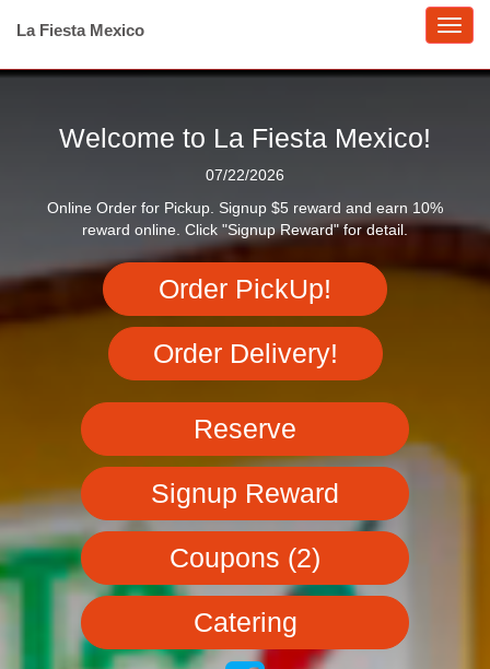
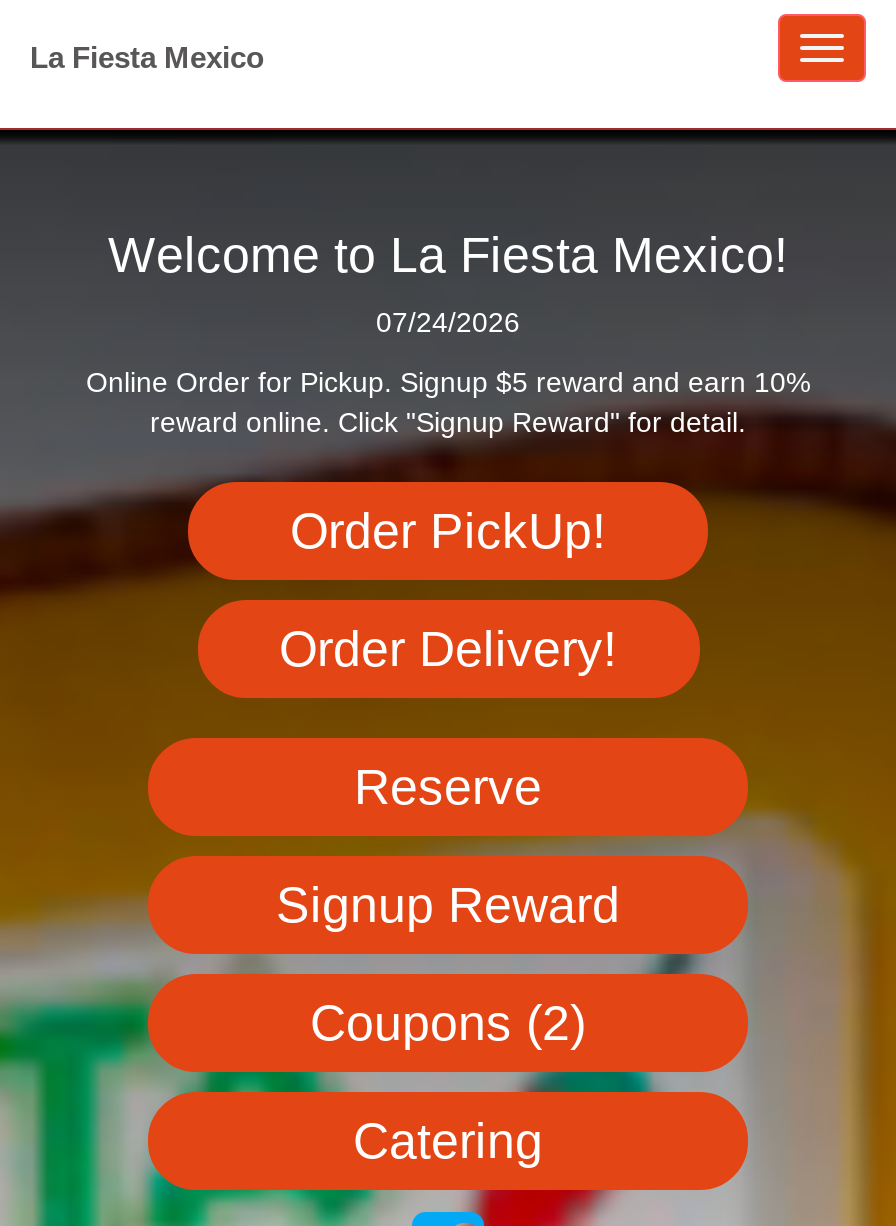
- 07/22/2026
+ 07/24/2026
